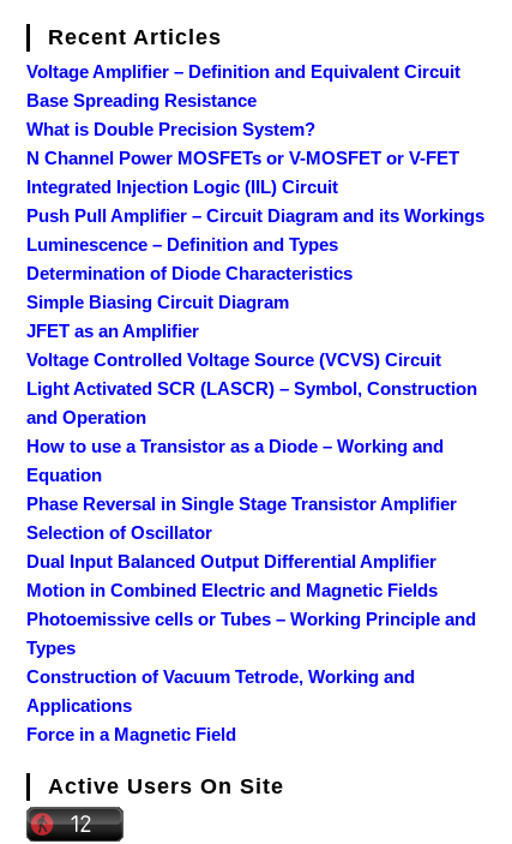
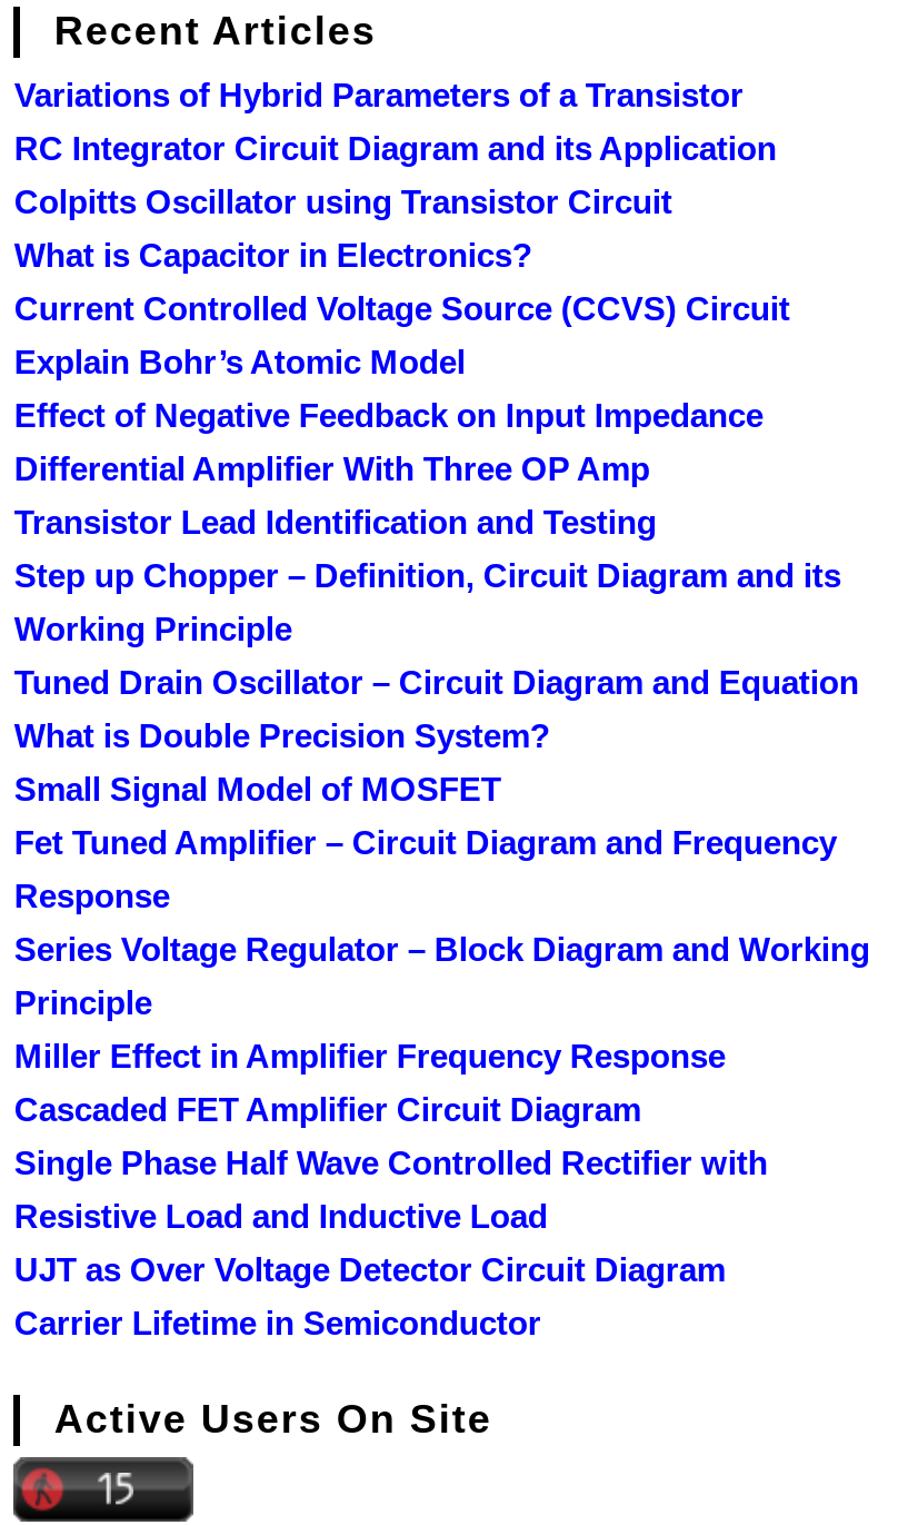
- Voltage Amplifier – Definition and Equivalent Circuit
- Base Spreading Resistance
+ Variations of Hybrid Parameters of a Transistor
+ RC Integrator Circuit Diagram and its Application
+ Colpitts Oscillator using Transistor Circuit
+ What is Capacitor in Electronics?
+ Current Controlled Voltage Source (CCVS) Circuit
+ Explain Bohr’s Atomic Model
+ Effect of Negative Feedback on Input Impedance
+ Differential Amplifier With Three OP Amp
+ Transistor Lead Identification and Testing
+ Step up Chopper – Definition, Circuit Diagram and its
+ Working Principle
+ Tuned Drain Oscillator – Circuit Diagram and Equation

moved down: What is Double Precision System?

- N Channel Power MOSFETs or V-MOSFET or V-FET
- Integrated Injection Logic (IIL) Circuit
- Push Pull Amplifier – Circuit Diagram and its Workings
- Luminescence – Definition and Types
- Determination of Diode Characteristics
- Simple Biasing Circuit Diagram
- JFET as an Amplifier
- Voltage Controlled Voltage Source (VCVS) Circuit
- Light Activated SCR (LASCR) – Symbol, Construction
- and Operation
- How to use a Transistor as a Diode – Working and
- Equation
- Phase Reversal in Single Stage Transistor Amplifier
- Selection of Oscillator
- Dual Input Balanced Output Differential Amplifier
- Motion in Combined Electric and Magnetic Fields
- Photoemissive cells or Tubes – Working Principle and
- Types
- Construction of Vacuum Tetrode, Working and
- Applications
- Force in a Magnetic Field
+ Small Signal Model of MOSFET
+ Fet Tuned Amplifier – Circuit Diagram and Frequency
+ Response
+ Series Voltage Regulator – Block Diagram and Working
+ Principle
+ Miller Effect in Amplifier Frequency Response
+ Cascaded FET Amplifier Circuit Diagram
+ Single Phase Half Wave Controlled Rectifier with
+ Resistive Load and Inductive Load
+ UJT as Over Voltage Detector Circuit Diagram
+ Carrier Lifetime in Semiconductor
